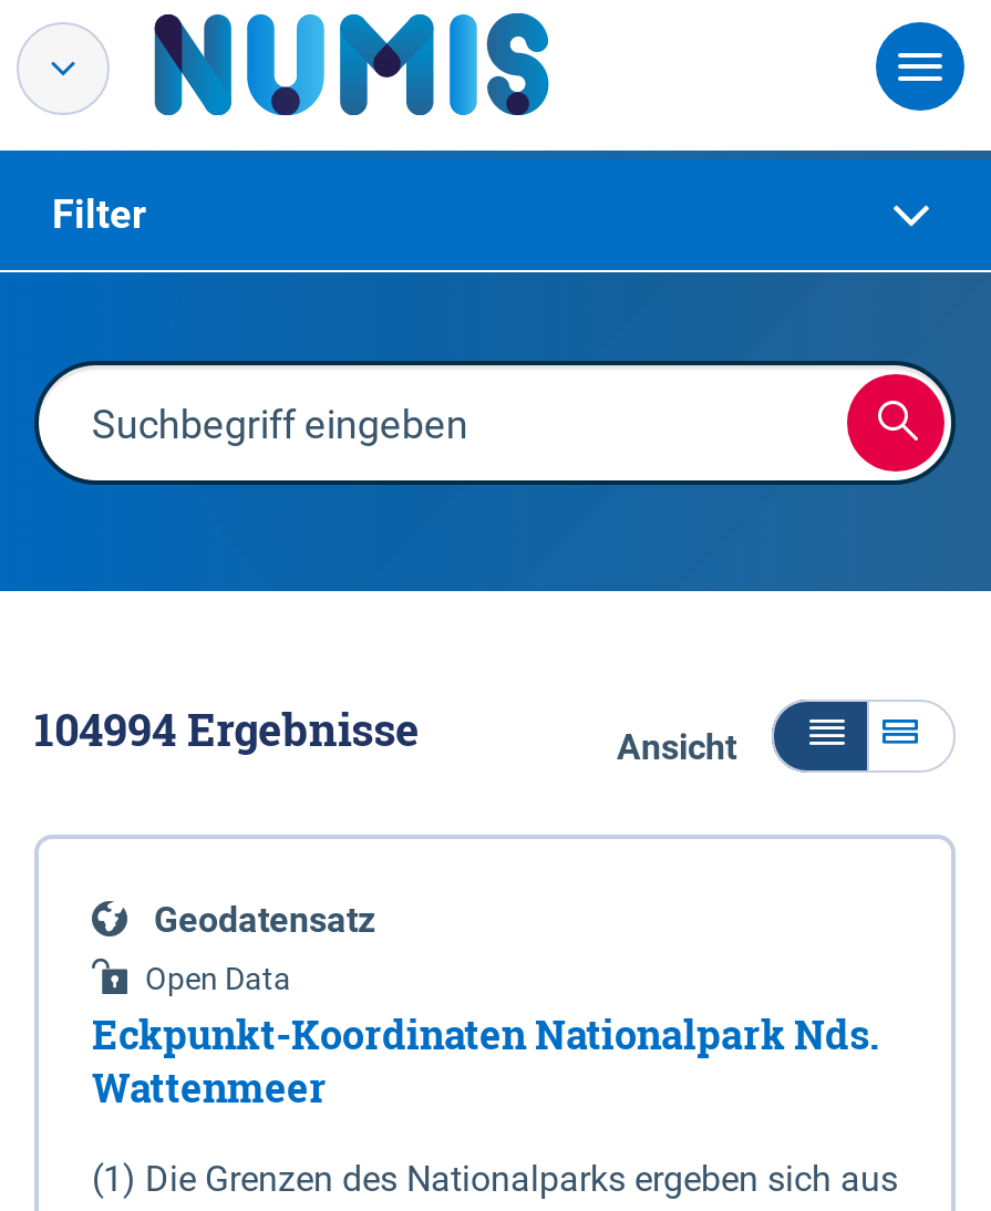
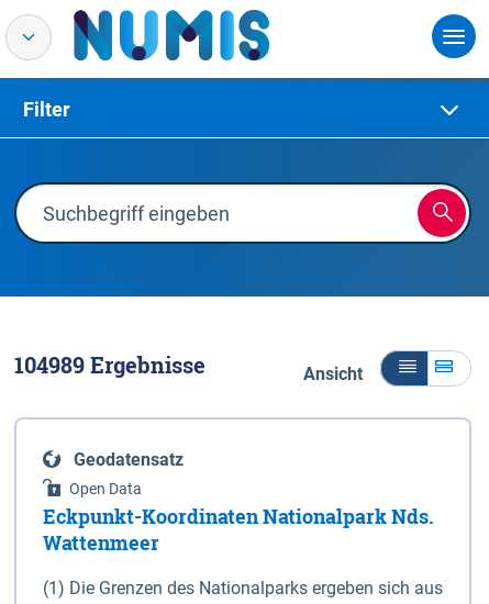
- 104994 Ergebnisse
+ 104989 Ergebnisse
